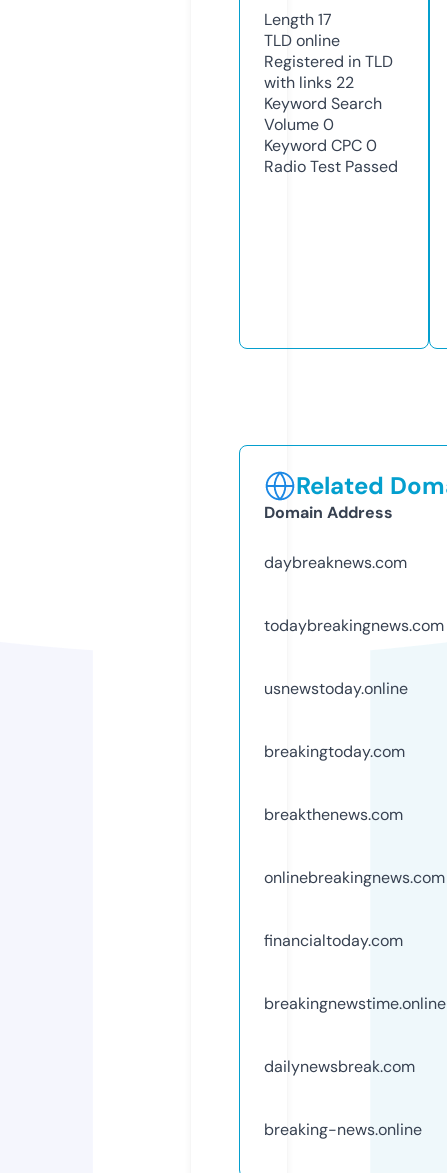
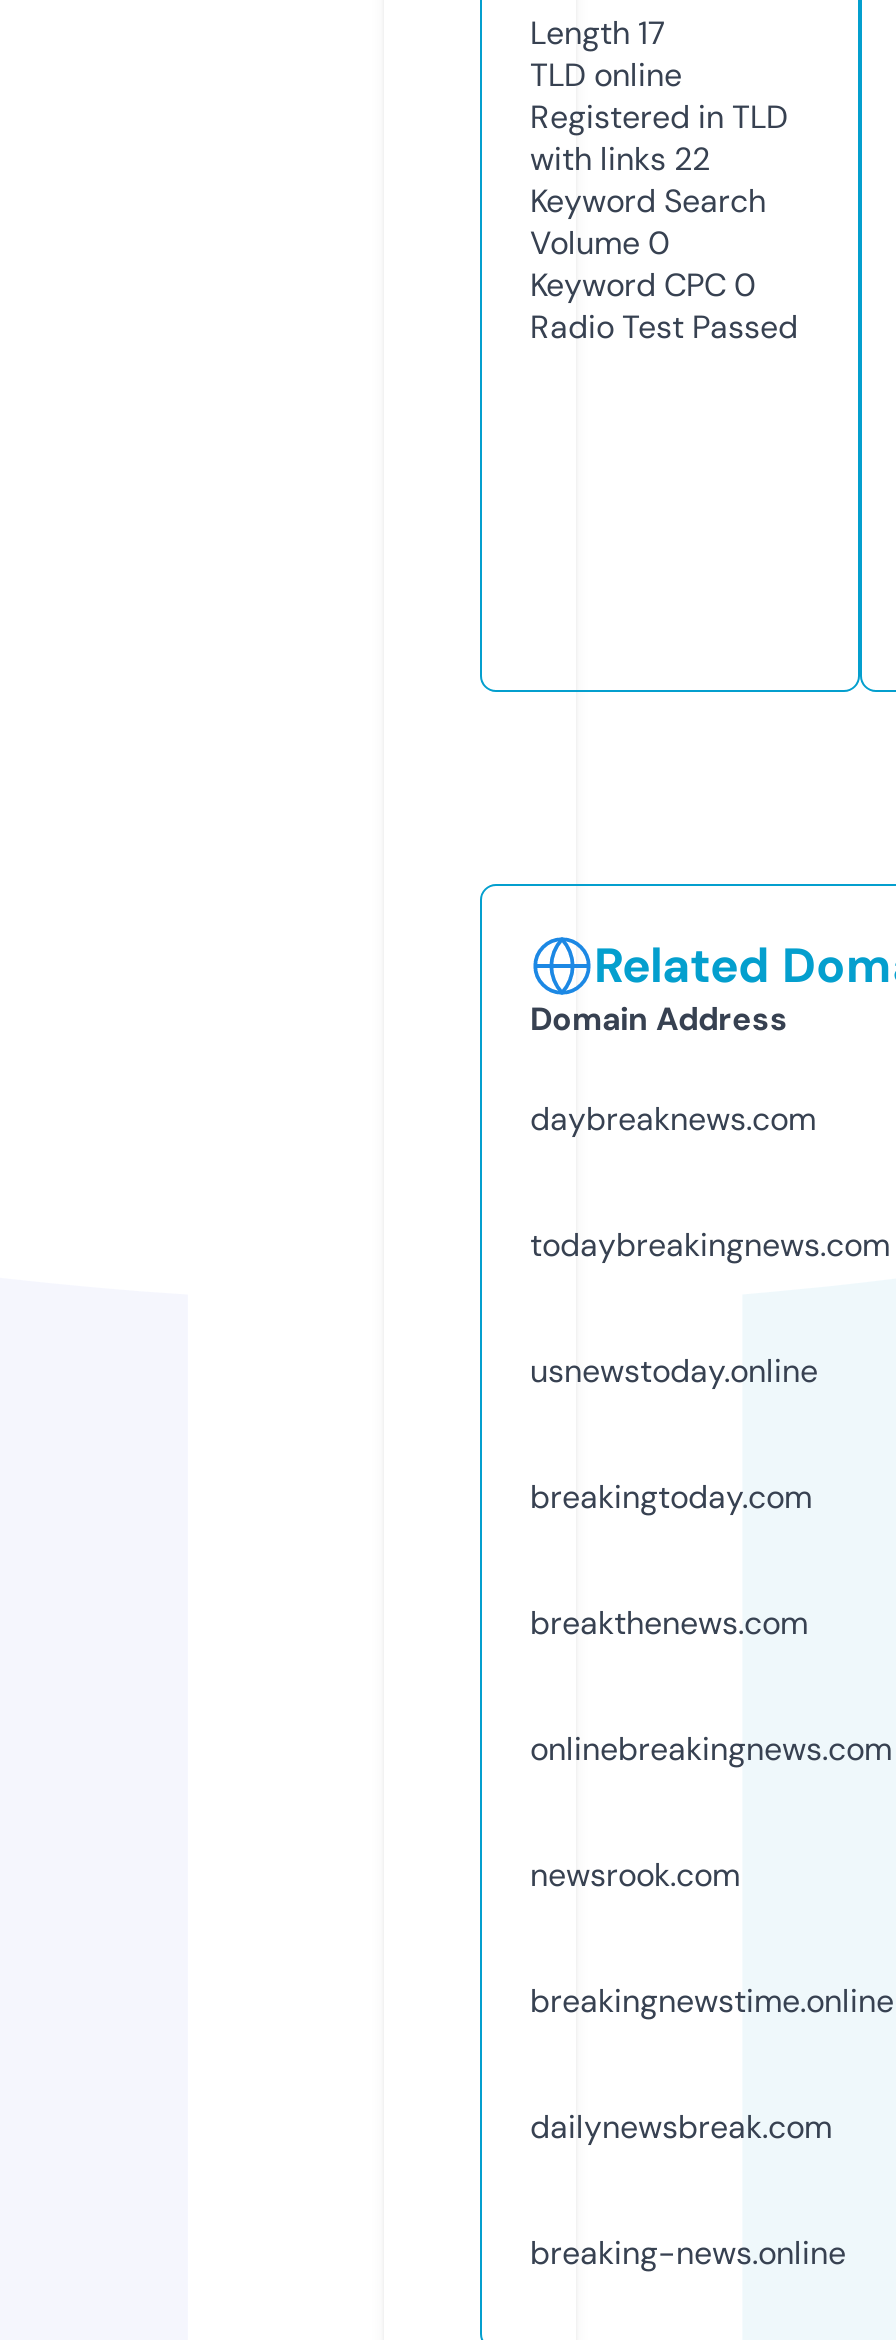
- financialtoday.com
+ newsrook.com
